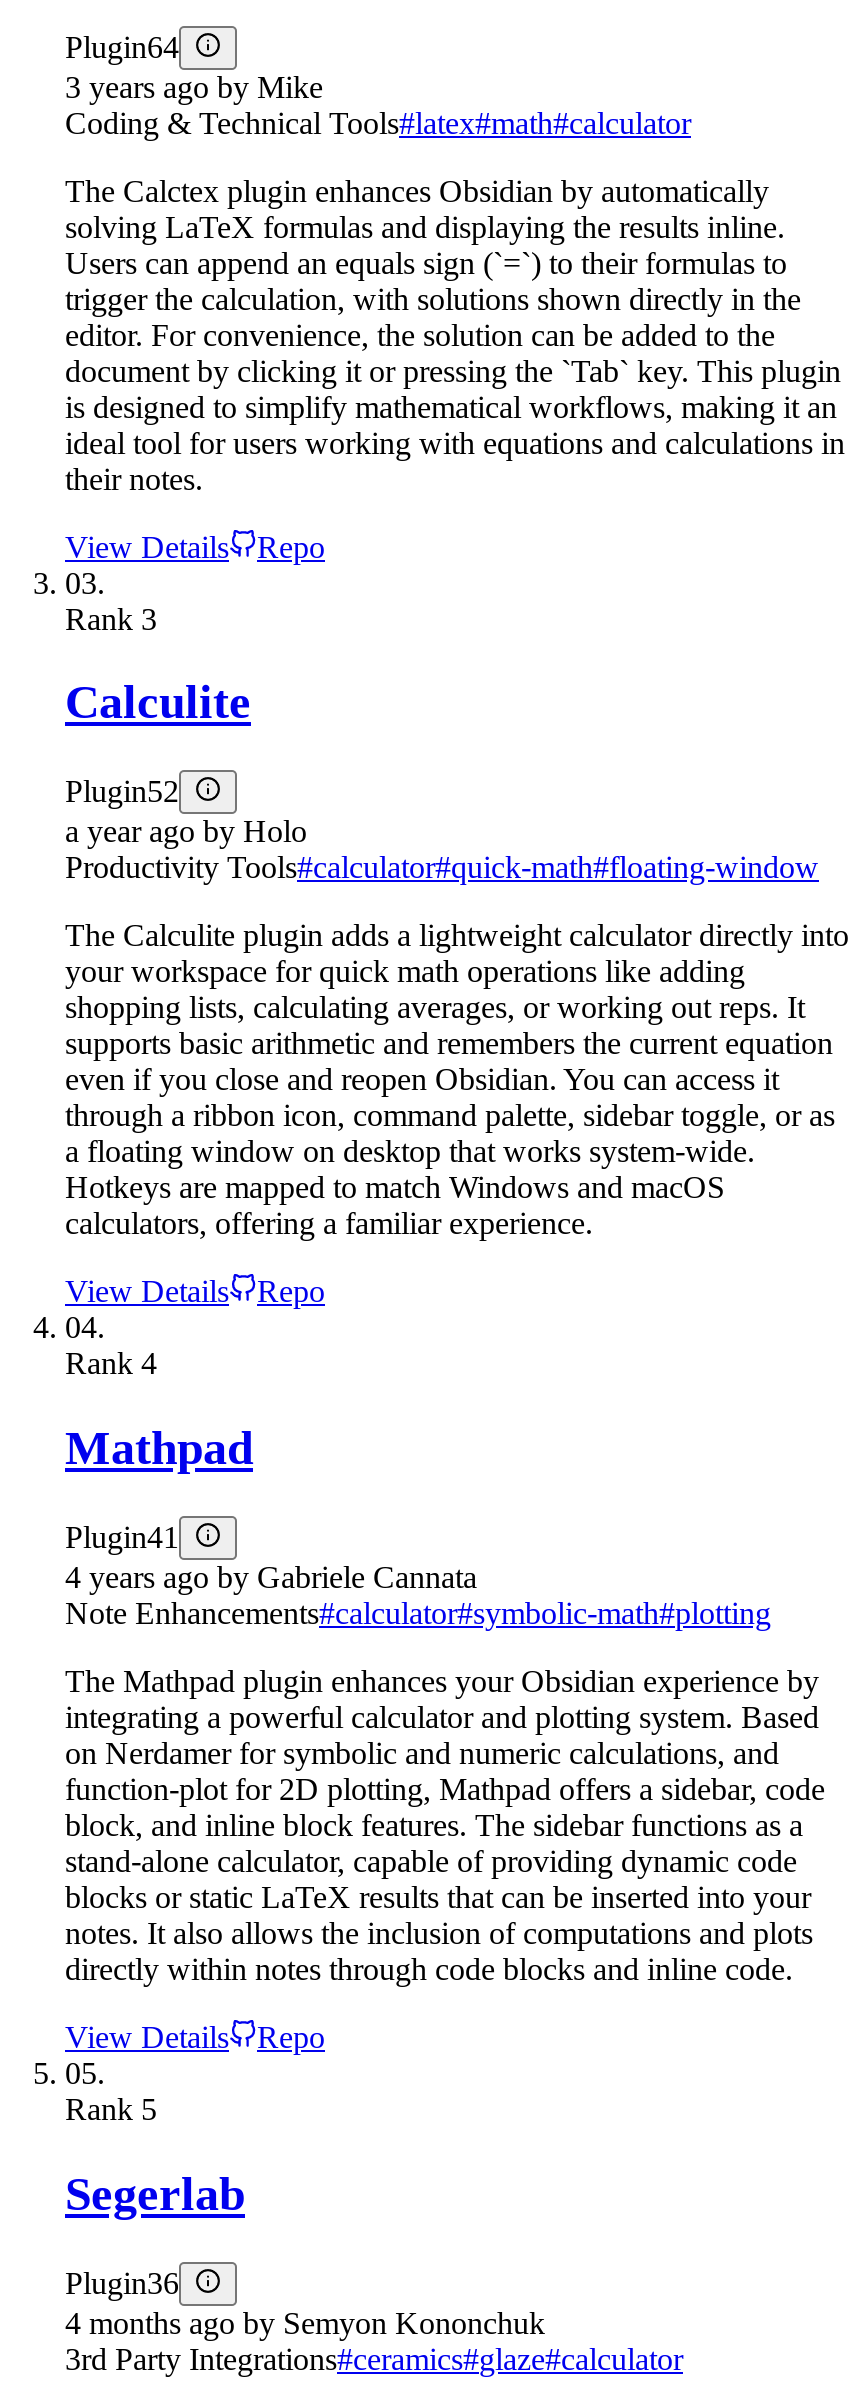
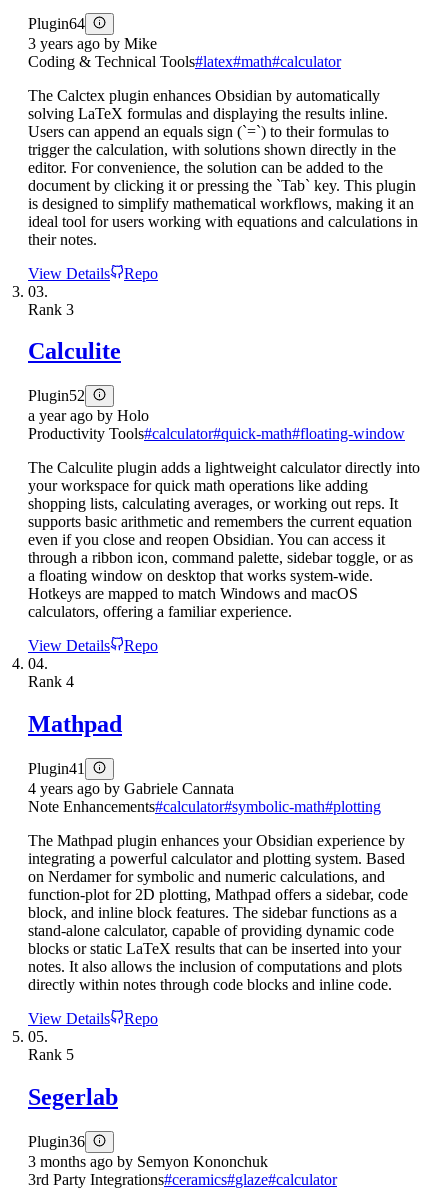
- 4 months ago by Semyon Kononchuk
+ 3 months ago by Semyon Kononchuk
